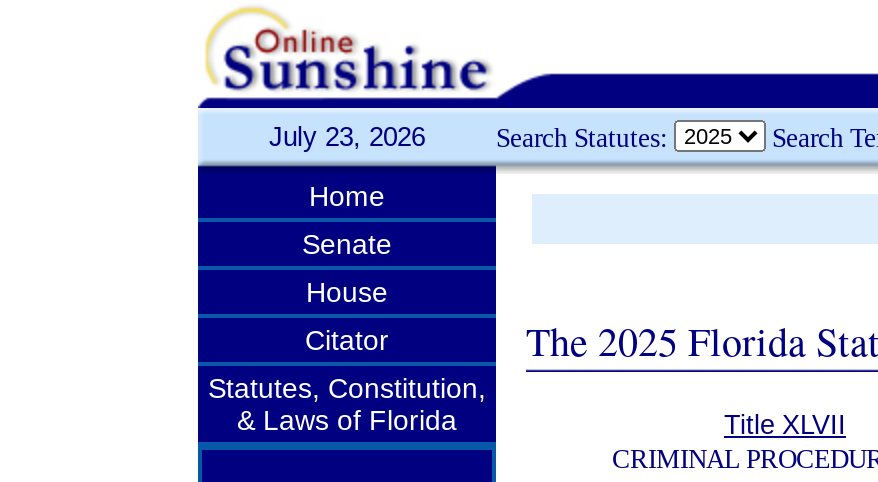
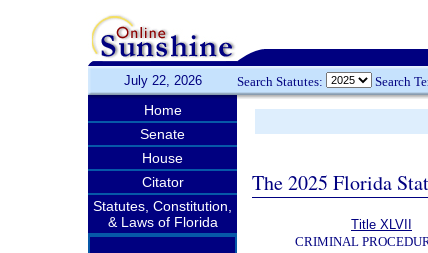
- July 23, 2026
+ July 22, 2026
